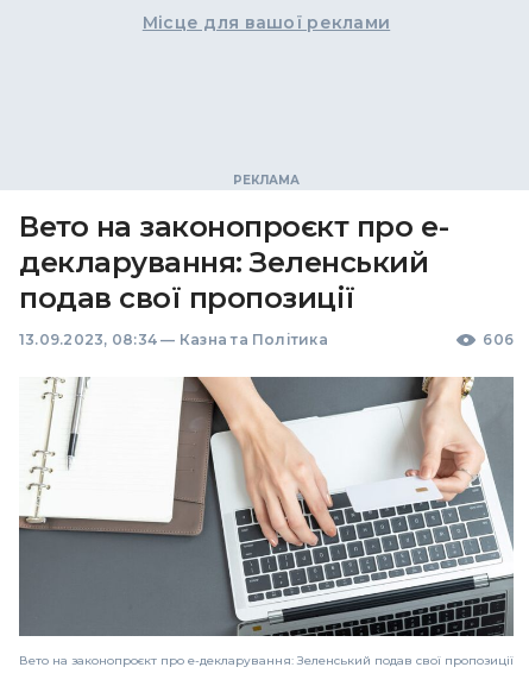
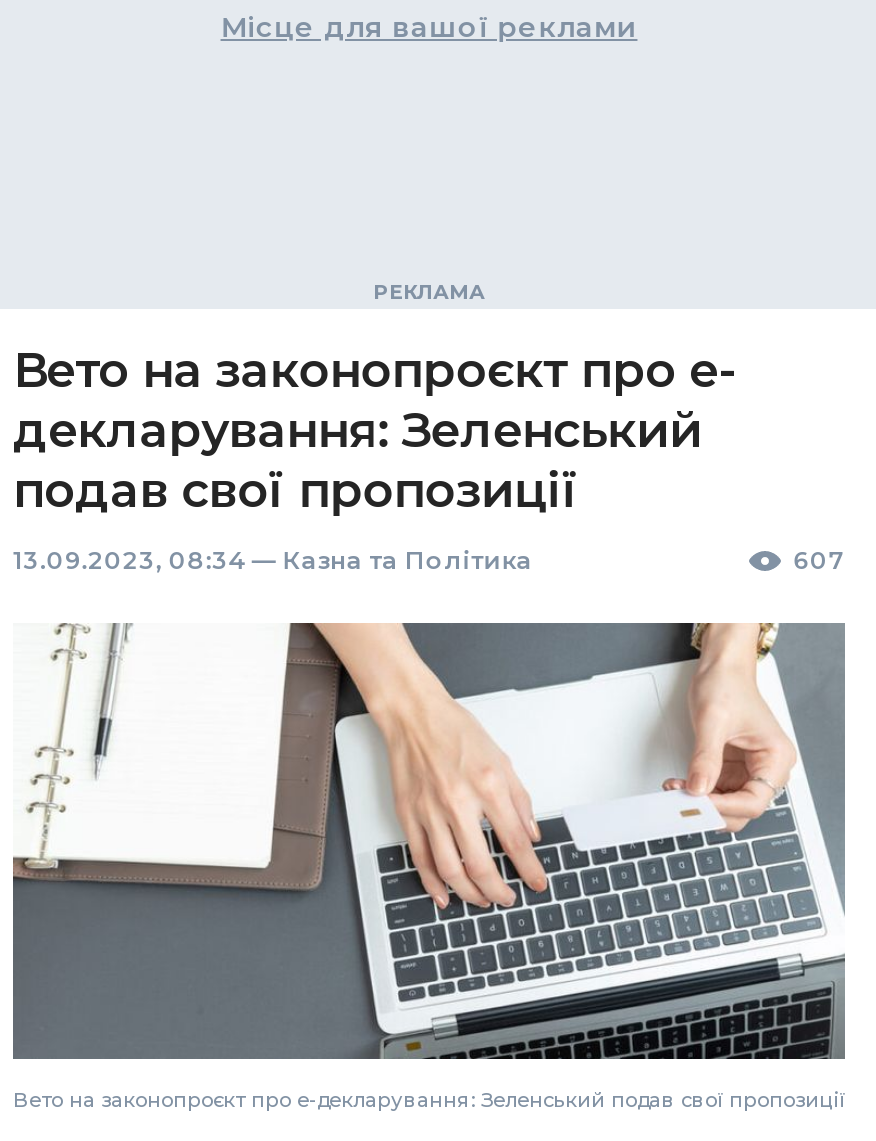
- 606
+ 607
